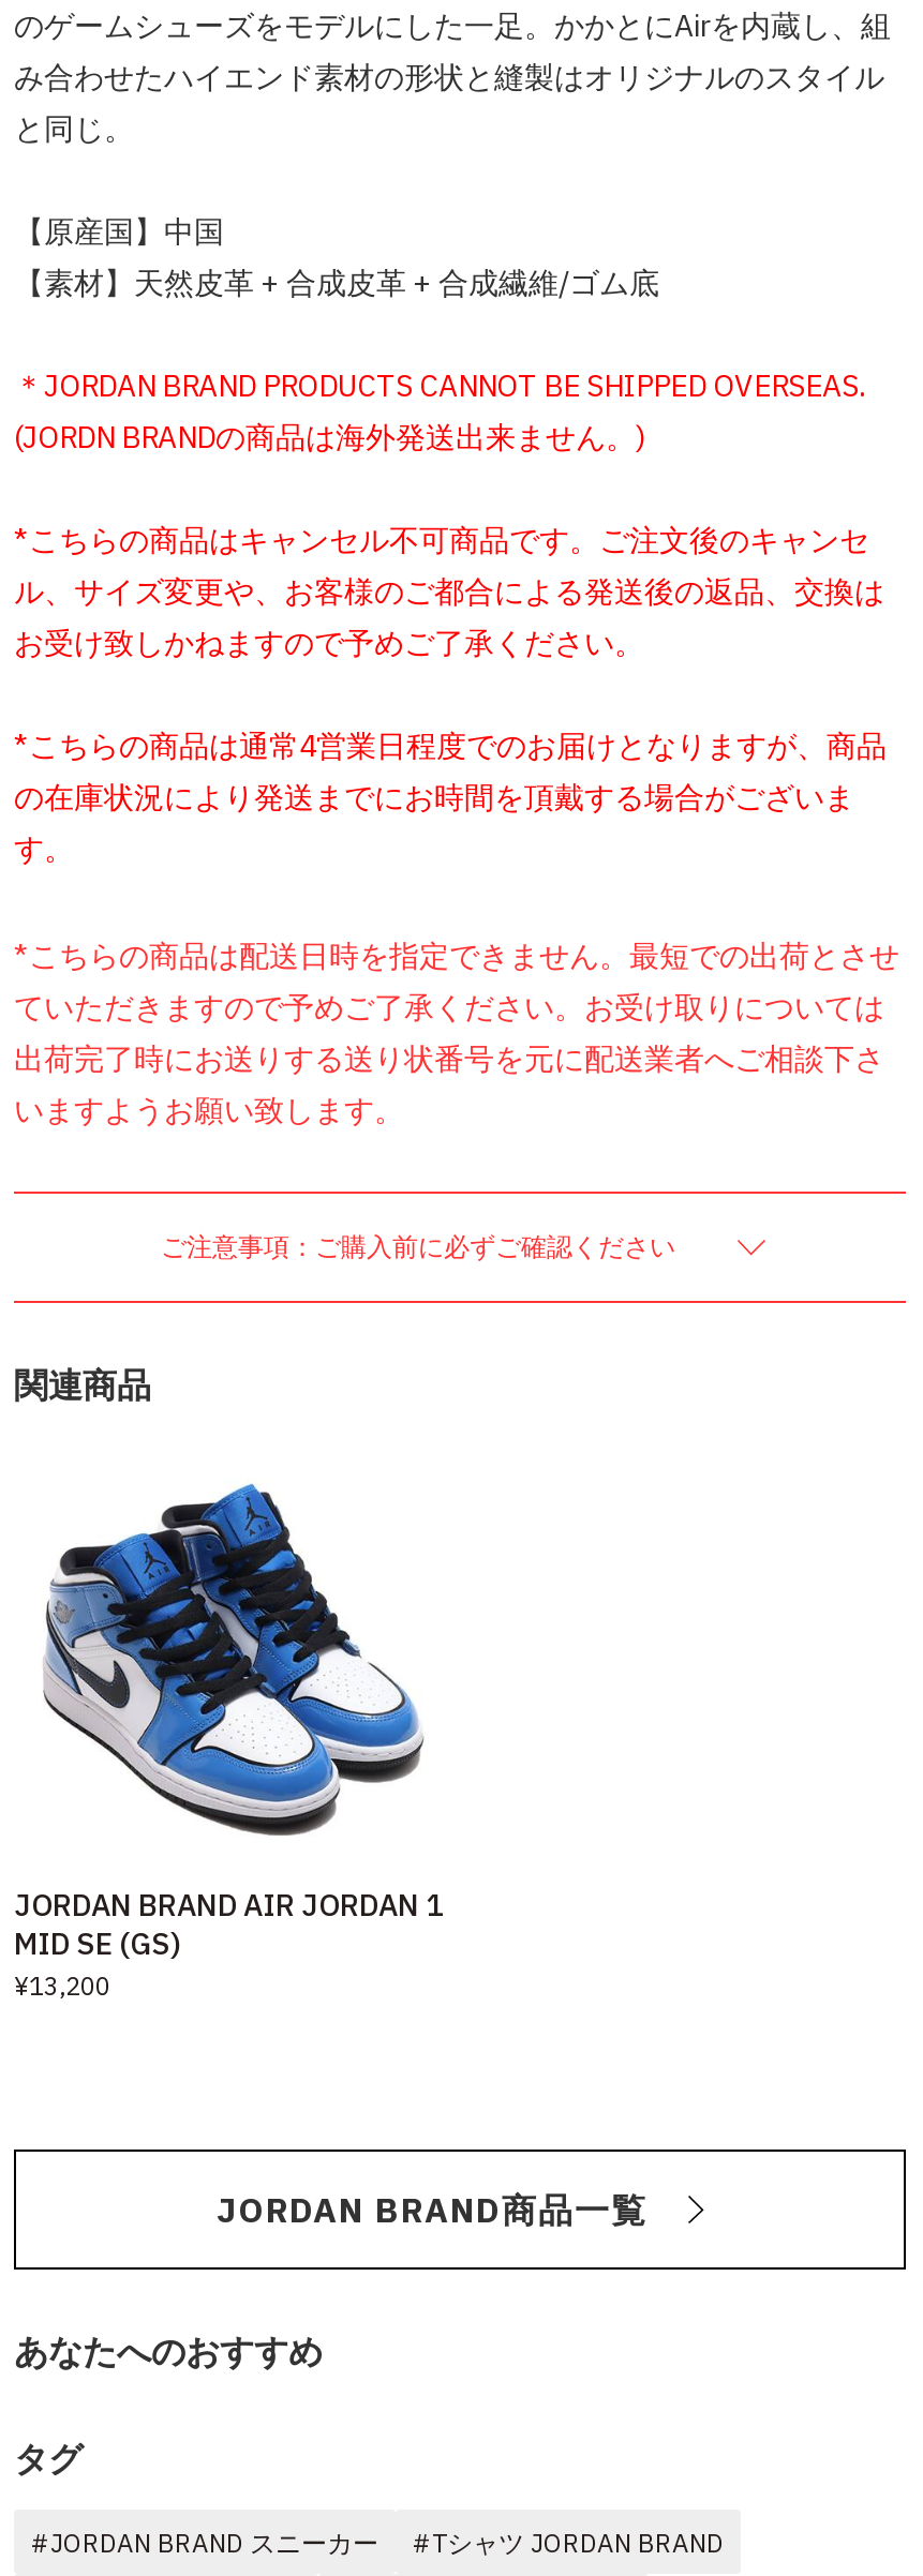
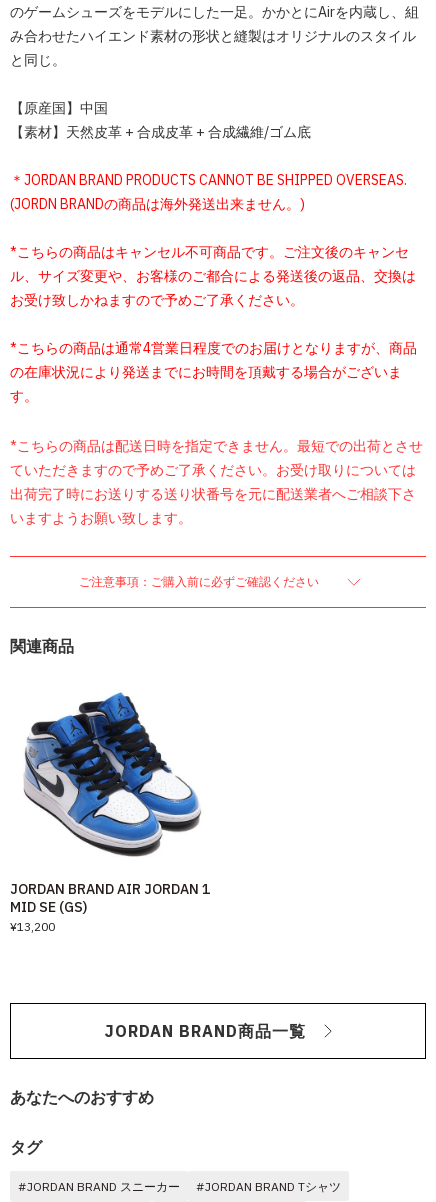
- #Tシャツ JORDAN BRAND
+ #JORDAN BRAND Tシャツ
